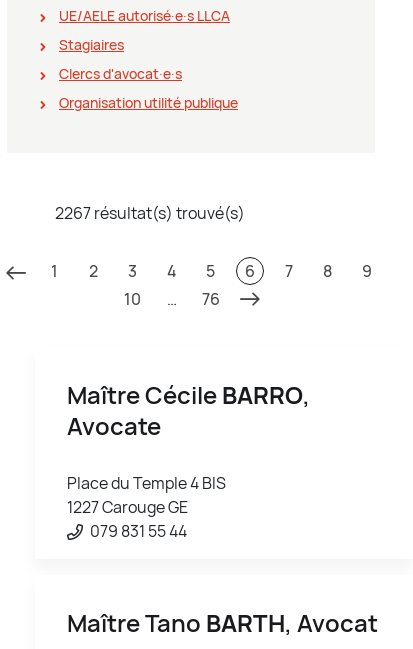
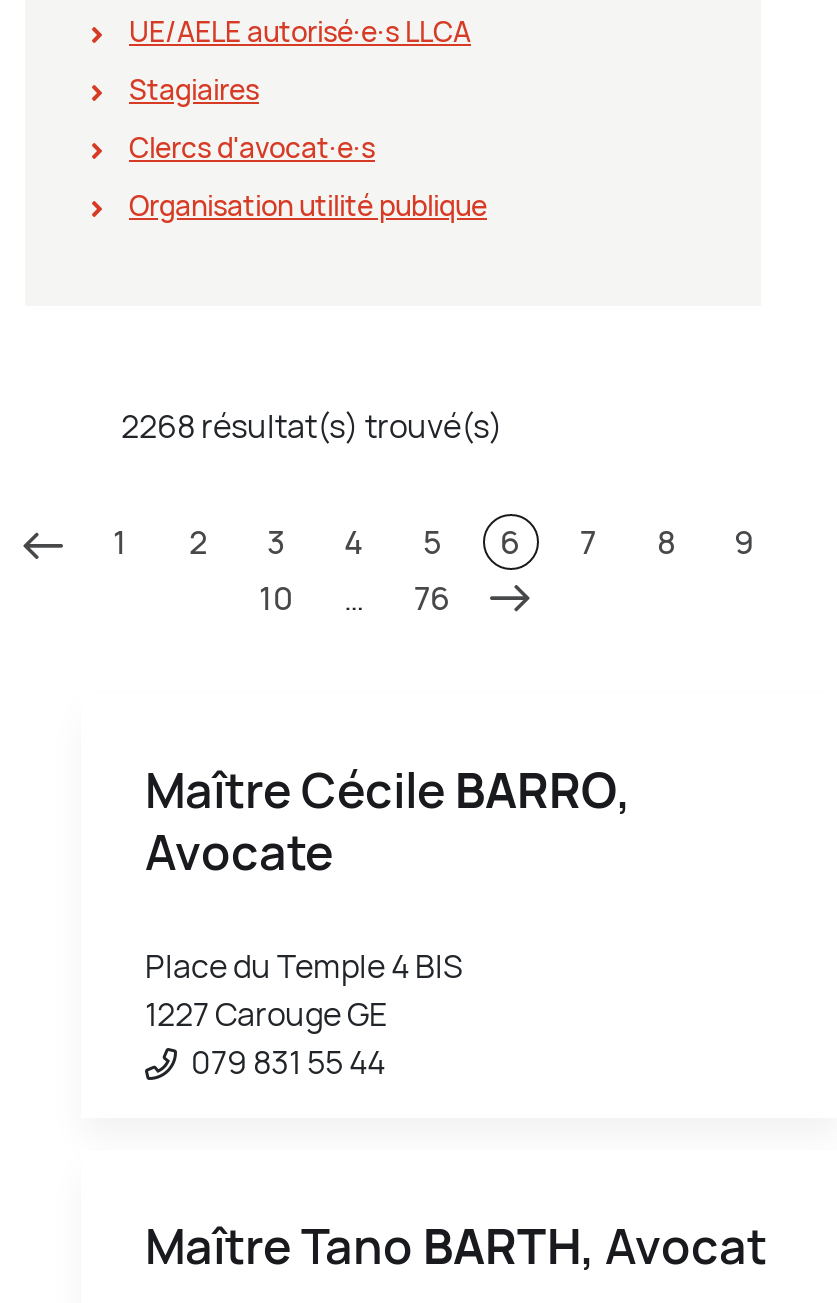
- 2267 résultat(s) trouvé(s)
+ 2268 résultat(s) trouvé(s)
